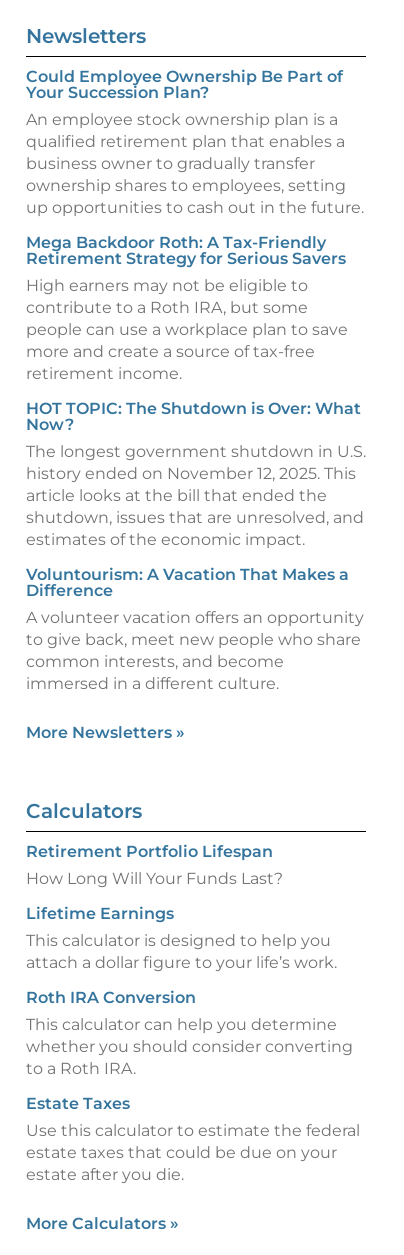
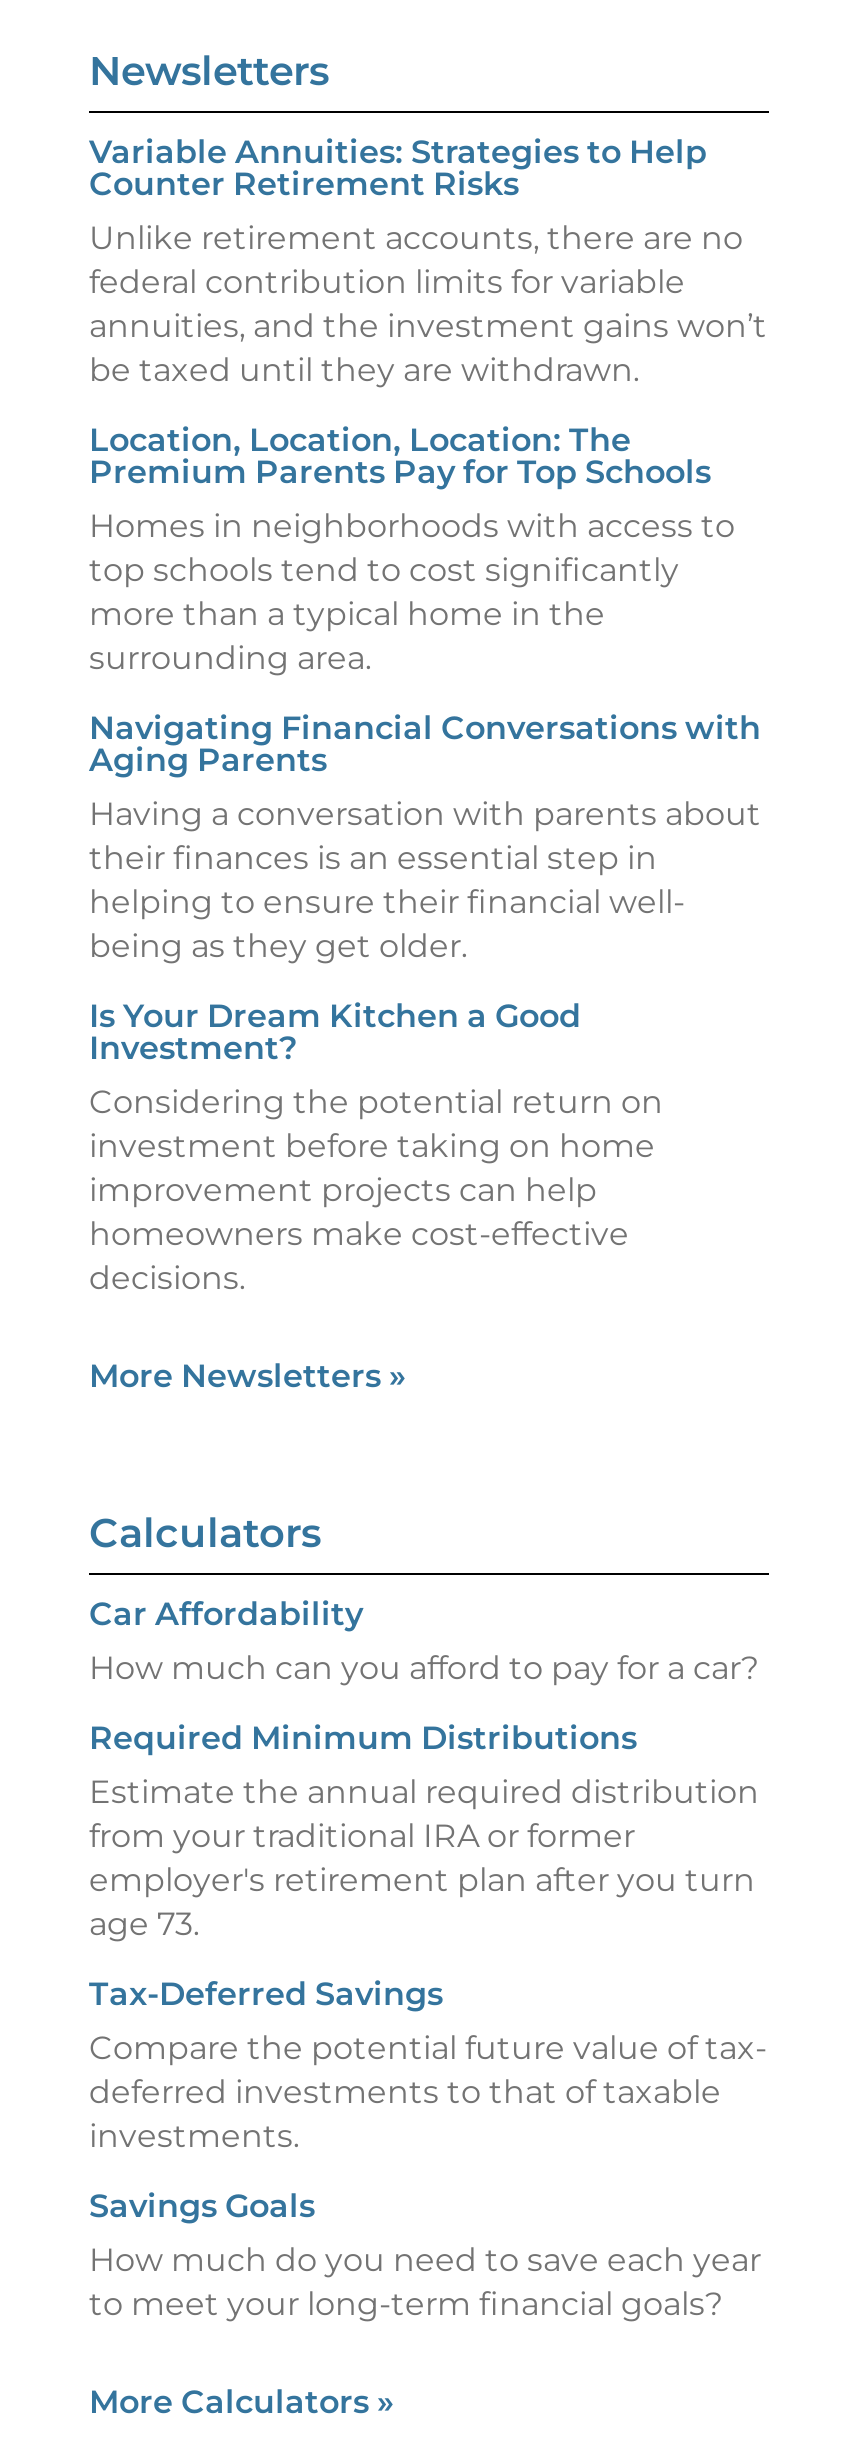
- Could Employee Ownership Be Part of
- Your Succession Plan?
- An employee stock ownership plan is a
- qualified retirement plan that enables a
- business owner to gradually transfer
- ownership shares to employees, setting
- up opportunities to cash out in the future.
+ Variable Annuities: Strategies to Help
+ Counter Retirement Risks
+ Unlike retirement accounts, there are no
+ federal contribution limits for variable
+ annuities, and the investment gains won’t
+ be taxed until they are withdrawn.

- Mega Backdoor Roth: A Tax-Friendly
- Retirement Strategy for Serious Savers
- High earners may not be eligible to
- contribute to a Roth IRA, but some
- people can use a workplace plan to save
- more and create a source of tax-free
- retirement income.
+ Location, Location, Location: The
+ Premium Parents Pay for Top Schools
+ Homes in neighborhoods with access to
+ top schools tend to cost significantly
+ more than a typical home in the
+ surrounding area.

- HOT TOPIC: The Shutdown is Over: What
- Now?
- The longest government shutdown in U.S.
- history ended on November 12, 2025. This
- article looks at the bill that ended the
- shutdown, issues that are unresolved, and
- estimates of the economic impact.
+ Navigating Financial Conversations with
+ Aging Parents
+ Having a conversation with parents about
+ their finances is an essential step in
+ helping to ensure their financial well-
+ being as they get older.

- Voluntourism: A Vacation That Makes a
- Difference
- A volunteer vacation offers an opportunity
- to give back, meet new people who share
- common interests, and become
- immersed in a different culture.
+ Is Your Dream Kitchen a Good
+ Investment?
+ Considering the potential return on
+ investment before taking on home
+ improvement projects can help
+ homeowners make cost-effective
+ decisions.

moved up: More Newsletters» | Calculators

- Retirement Portfolio Lifespan
- How Long Will Your Funds Last?
+ Car Affordability
+ How much can you afford to pay for a car?

- Lifetime Earnings
- This calculator is designed to help you
- attach a dollar figure to your life’s work.
+ Required Minimum Distributions
+ Estimate the annual required distribution
+ from your traditional IRA or former
+ employer's retirement plan after you turn
+ age 73.

- Roth IRA Conversion
- This calculator can help you determine
- whether you should consider converting
- to a Roth IRA.
+ Tax-Deferred Savings
+ Compare the potential future value of tax-
+ deferred investments to that of taxable
+ investments.

- Estate Taxes
- Use this calculator to estimate the federal
- estate taxes that could be due on your
- estate after you die.
+ Savings Goals
+ How much do you need to save each year
+ to meet your long-term financial goals?
